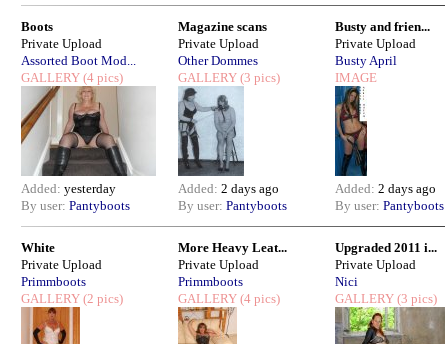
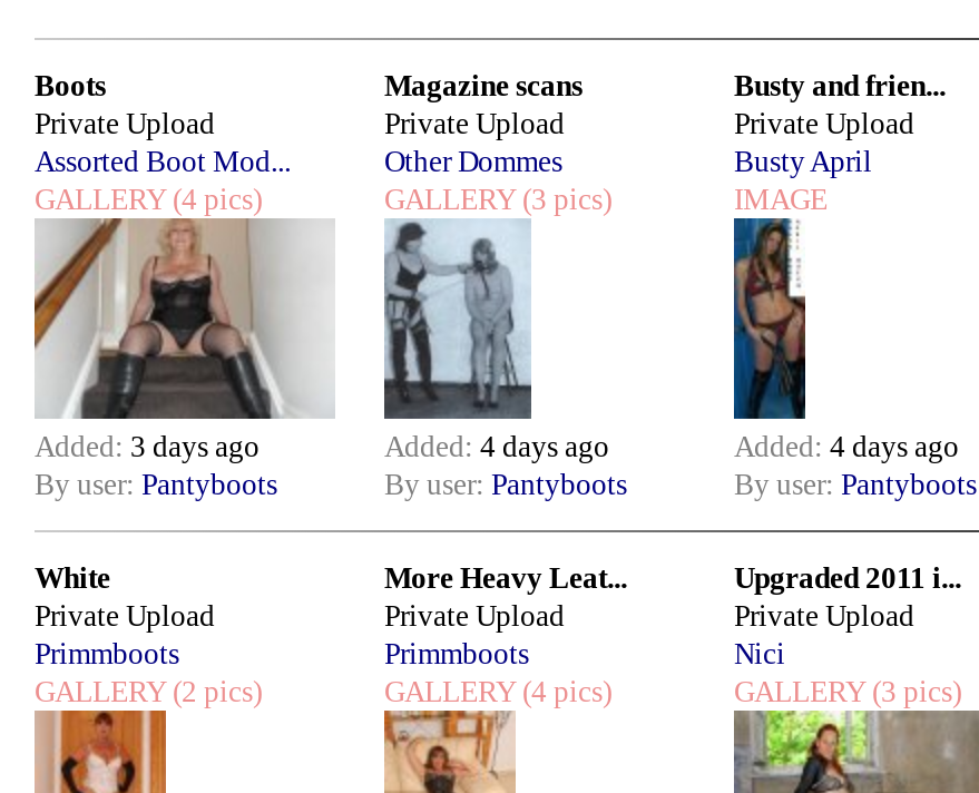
- Added: yesterday
+ Added: 3 days ago

- Added: 2 days ago
+ Added: 4 days ago

- Added: 2 days ago
+ Added: 4 days ago
